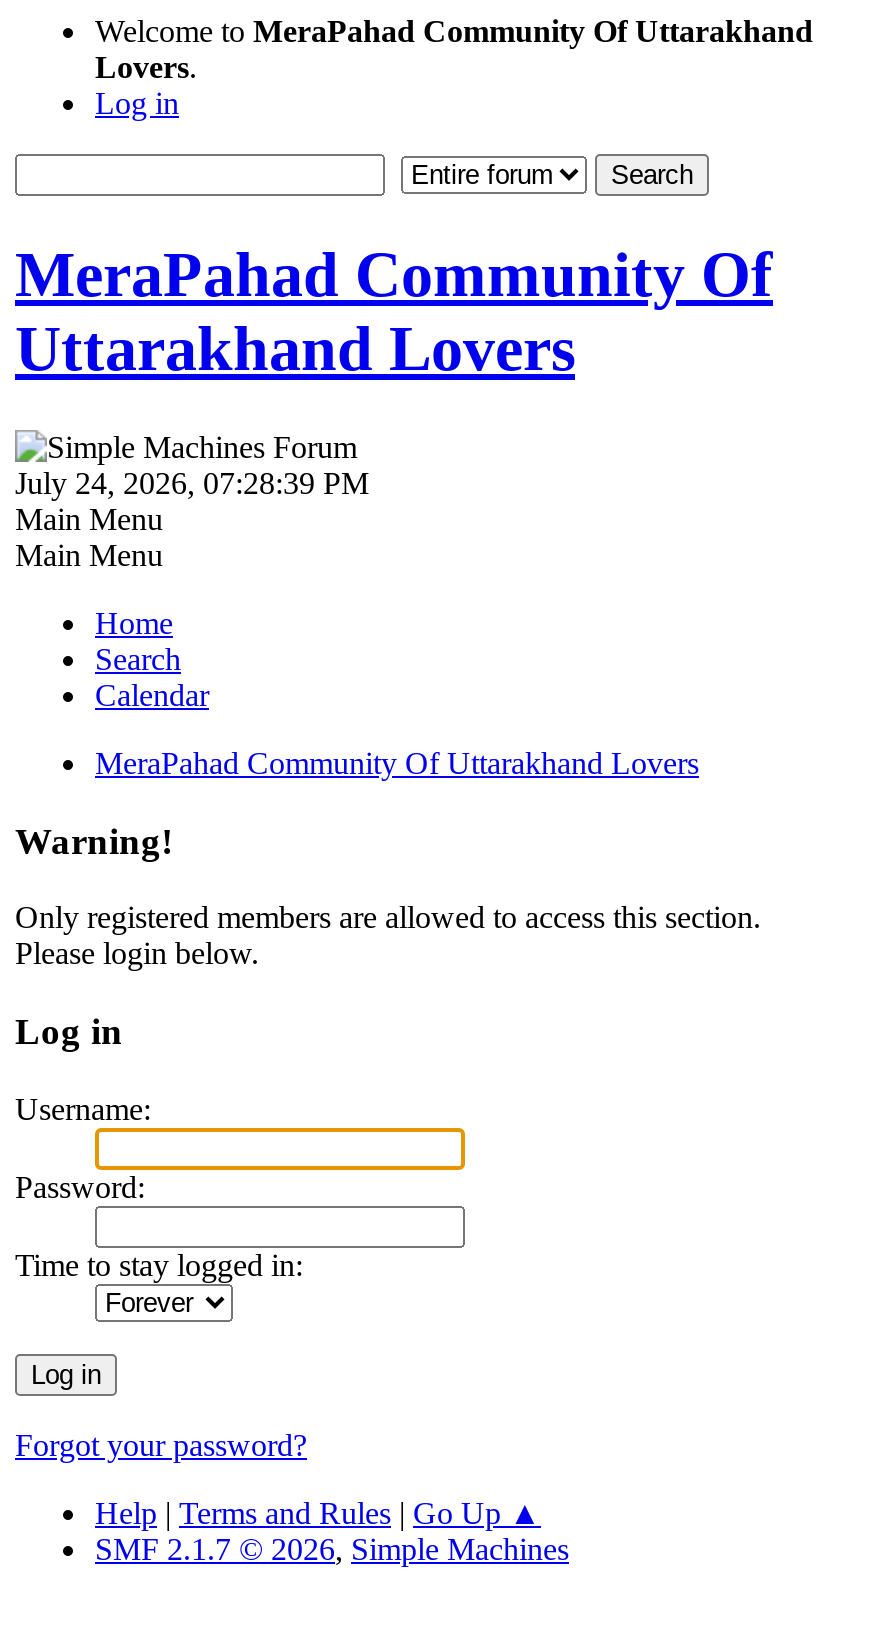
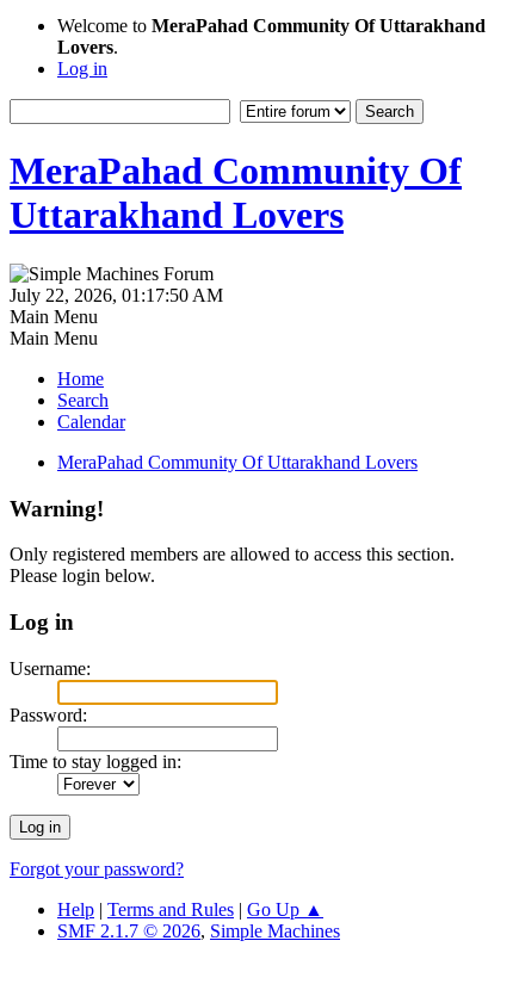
- July 24, 2026, 07:28:39 PM
+ July 22, 2026, 01:17:50 AM
